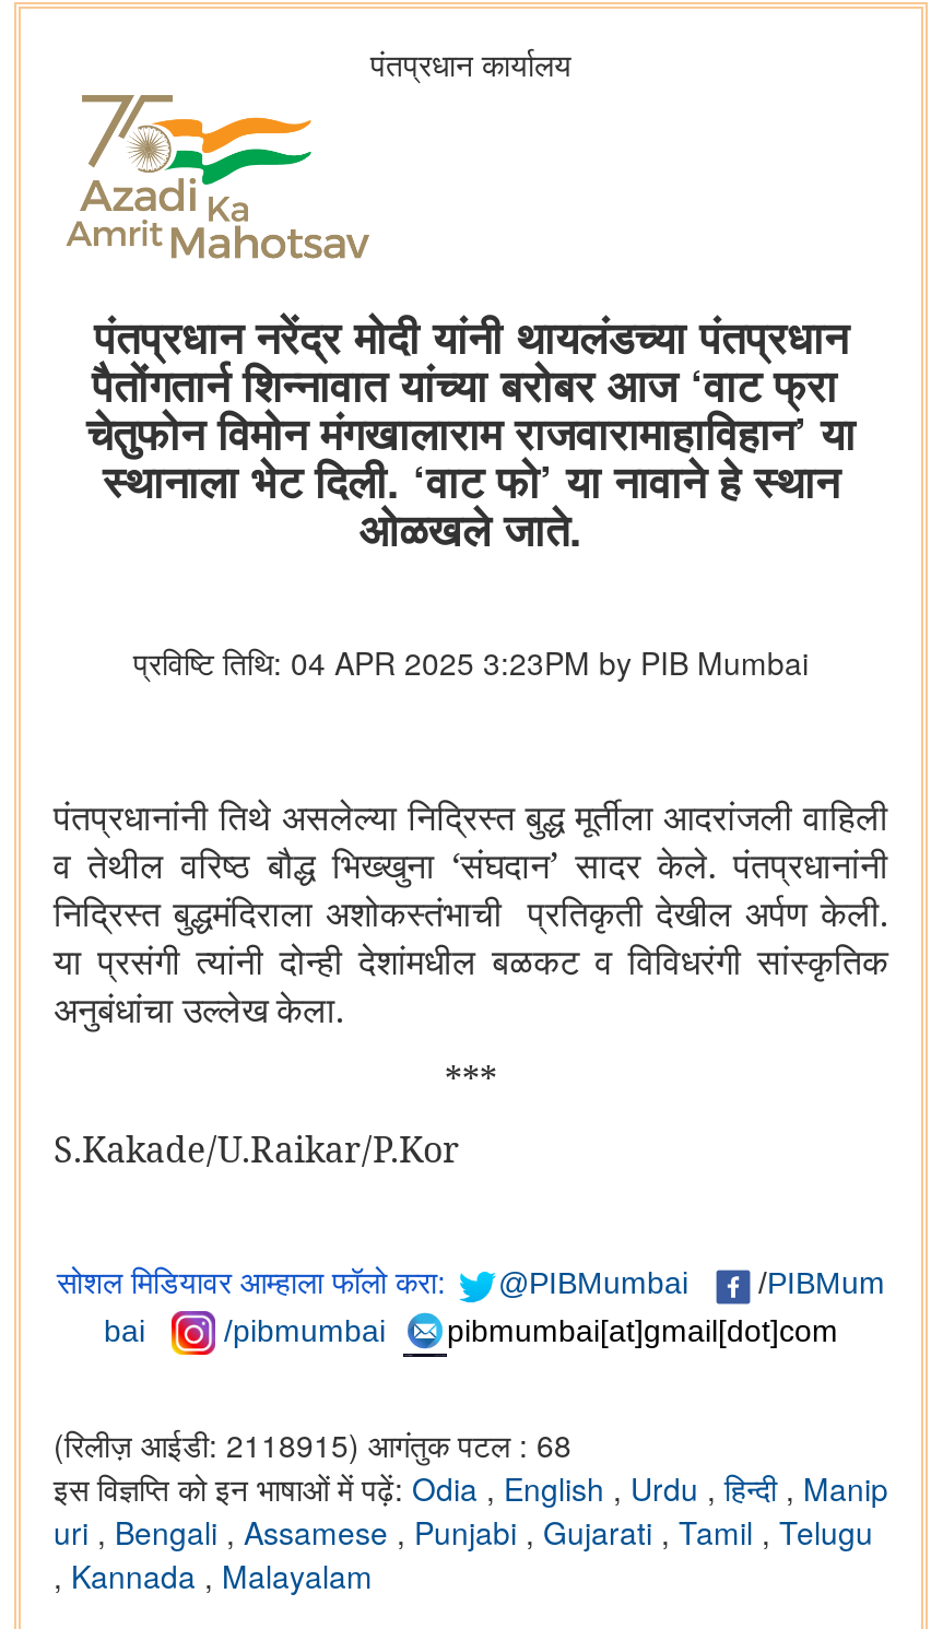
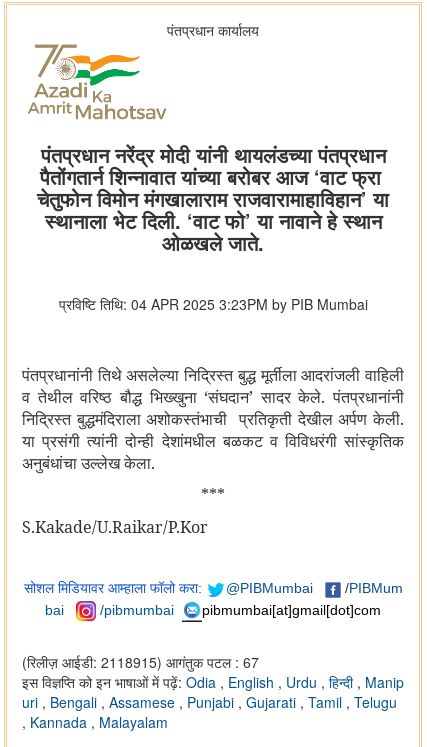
- (रिलीज़ आईडी: 2118915) आगंतुक पटल : 68
+ (रिलीज़ आईडी: 2118915) आगंतुक पटल : 67
